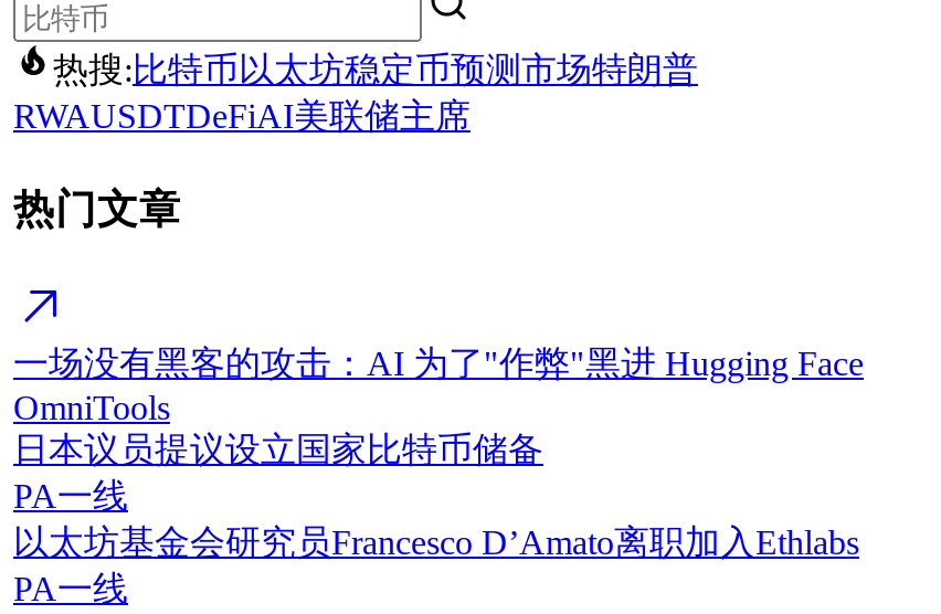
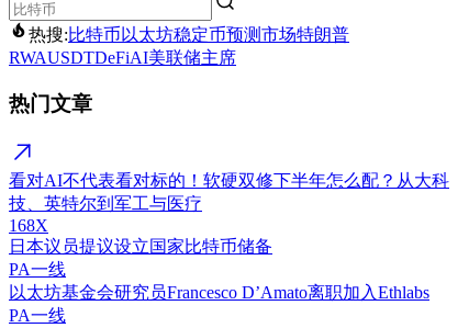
- 一场没有黑客的攻击：AI 为了"作弊"黑进 Hugging Face
- OmniTools
+ 看对AI不代表看对标的！软硬双修下半年怎么配？从大科
+ 技、英特尔到军工与医疗
+ 168X
